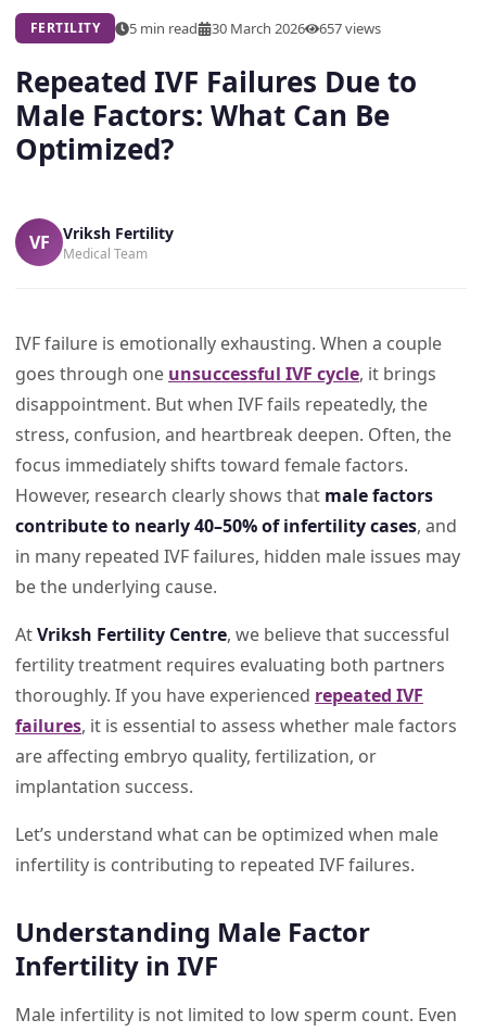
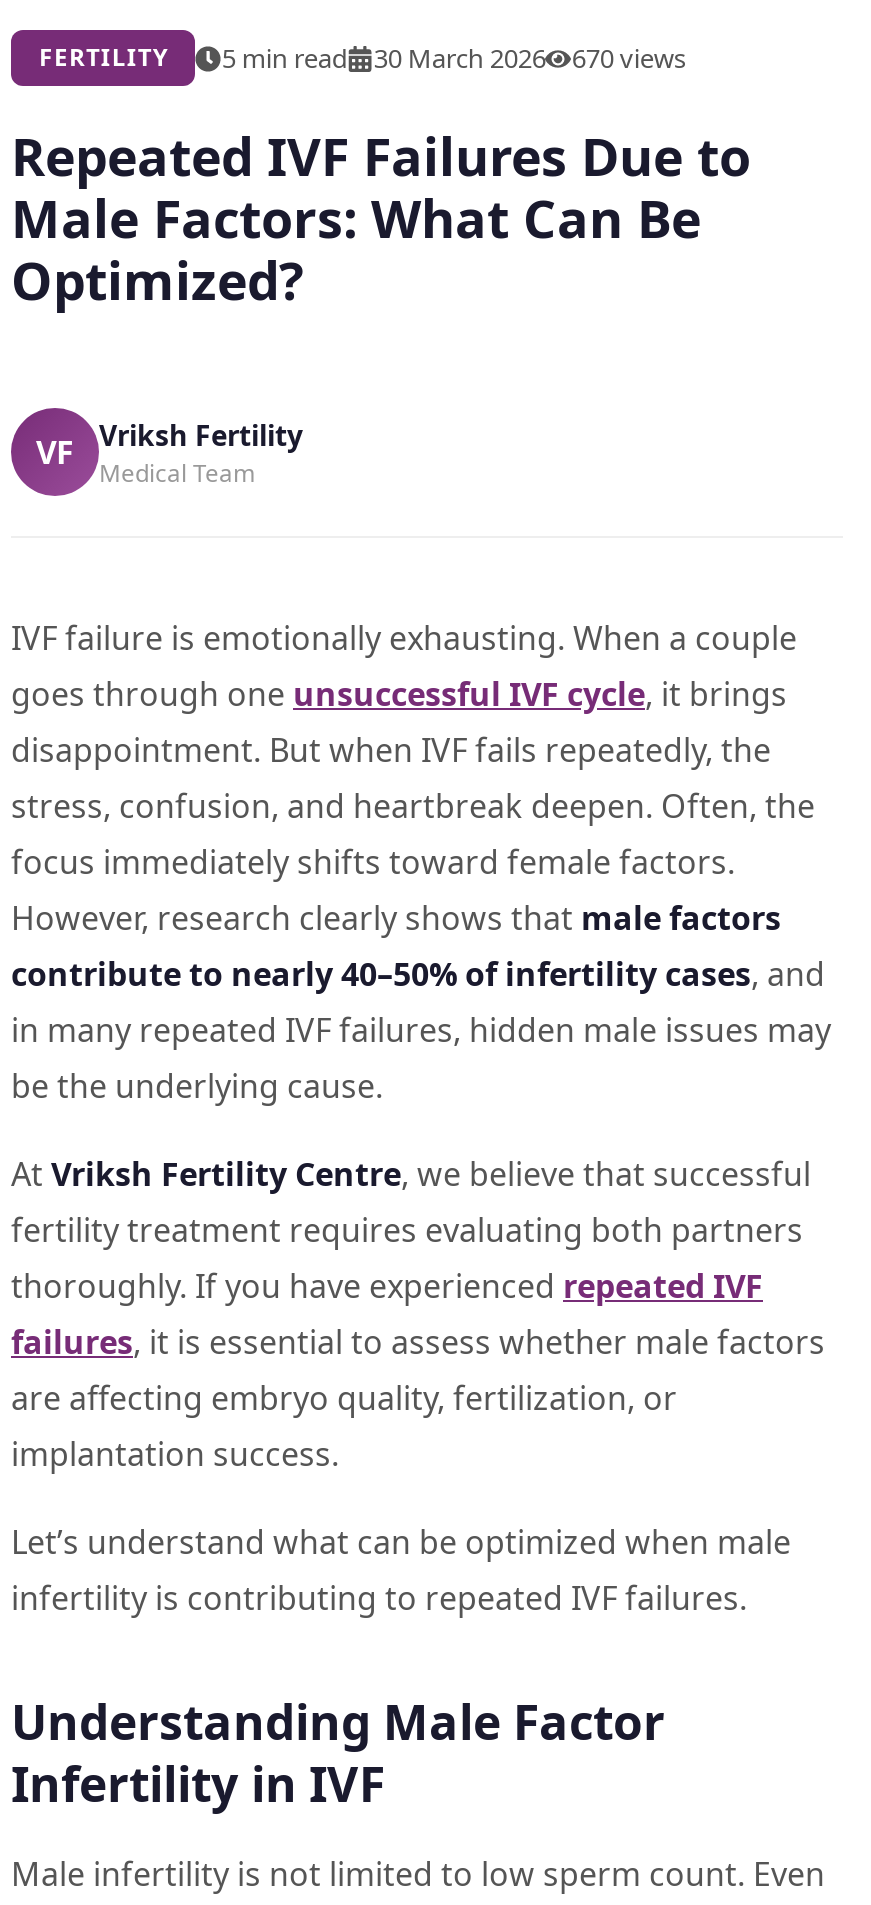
- FERTILITY 5 min read 30 March 2026 657 views
+ FERTILITY 5 min read 30 March 2026 670 views
